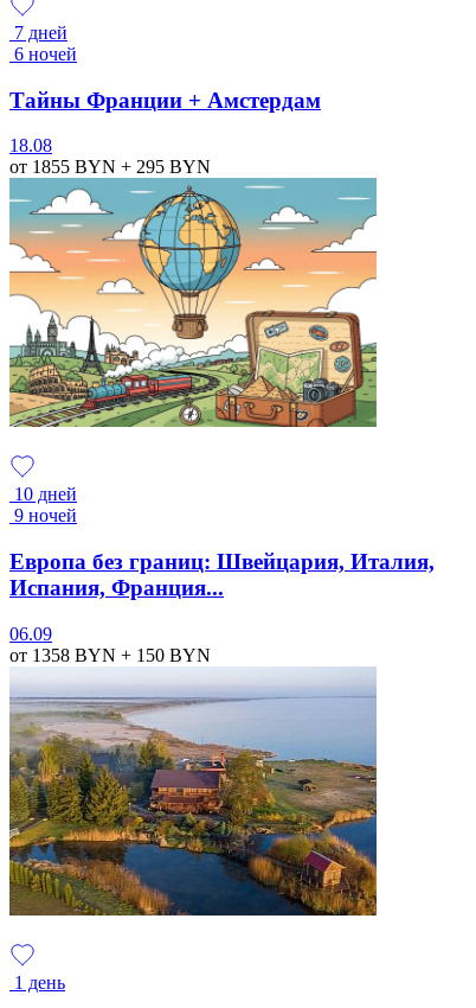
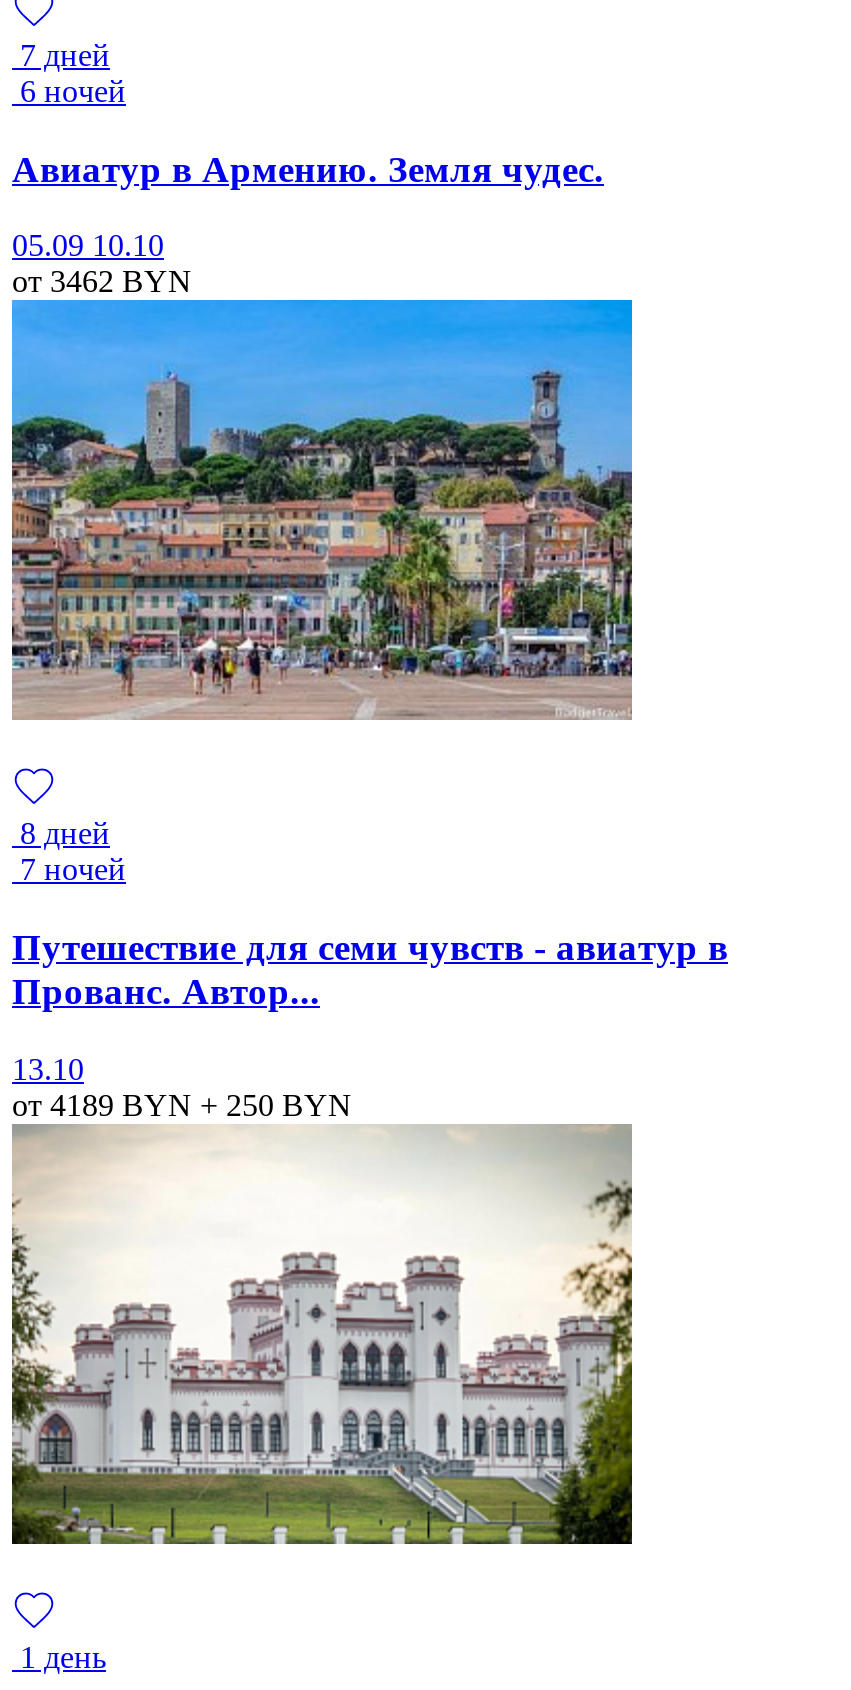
- Тайны Франции + Амстердам
+ Авиатур в Армению. Земля чудес.

- [image]
- 18.08
- от 1855 BYN + 295 BYN
+ [image]
+ 05.09 10.10
+ от 3462 BYN

- 10 дней
- 9 ночей
+ 8 дней
+ 7 ночей

- Европа без границ: Швейцария, Италия,
- Испания, Франция...
+ Путешествие для семи чувств - авиатур в
+ Прованс. Автор...

- 06.09
- от 1358 BYN + 150 BYN
+ 13.10
+ от 4189 BYN + 250 BYN

- [image]
+ [image]
